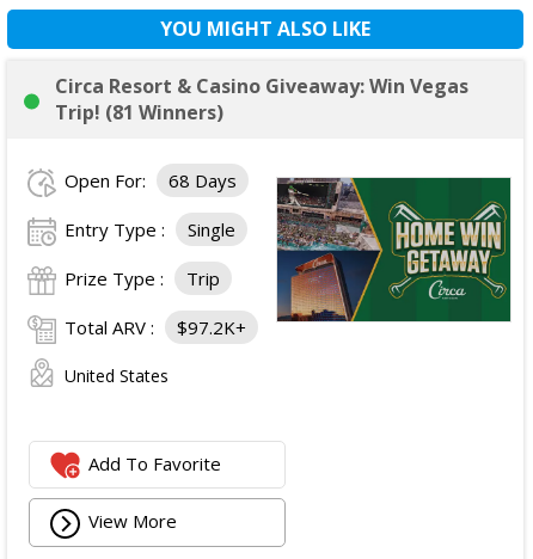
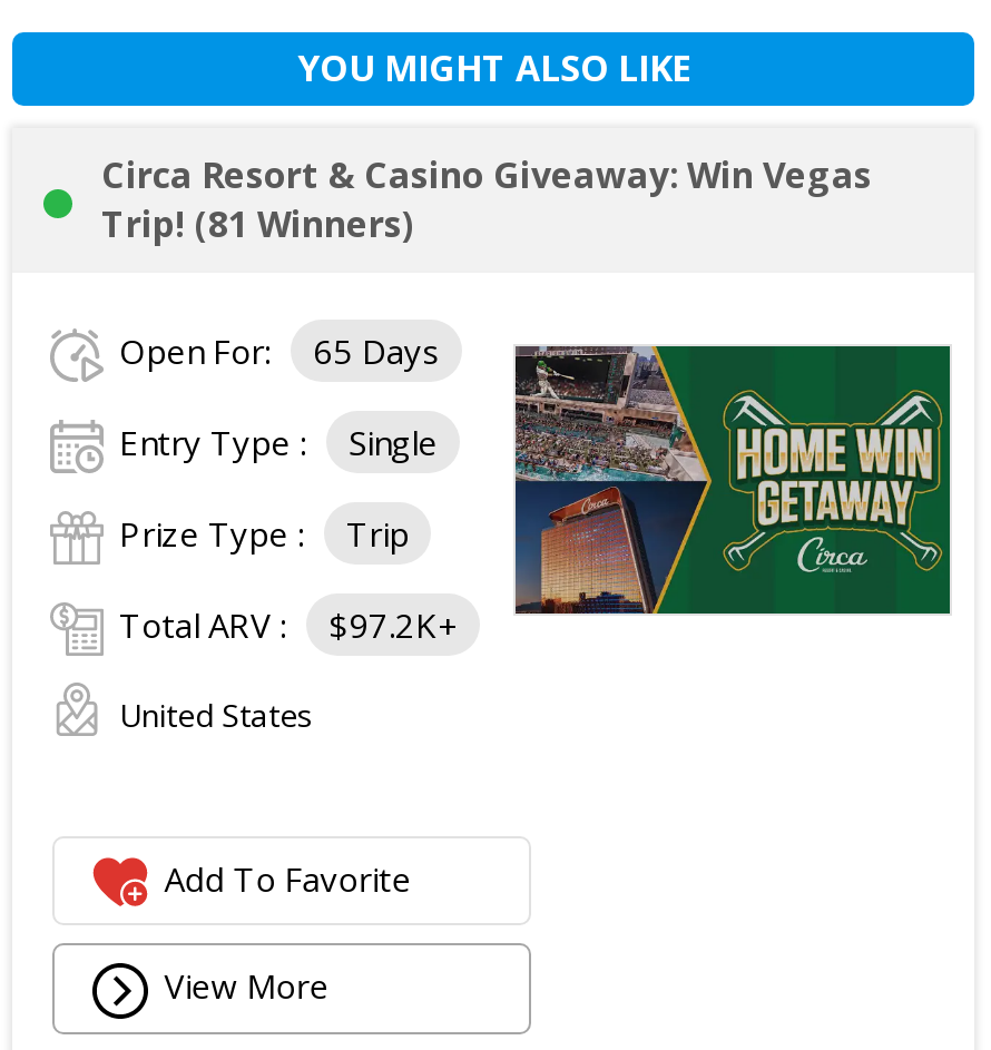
- Open For: 68 Days
+ Open For: 65 Days
